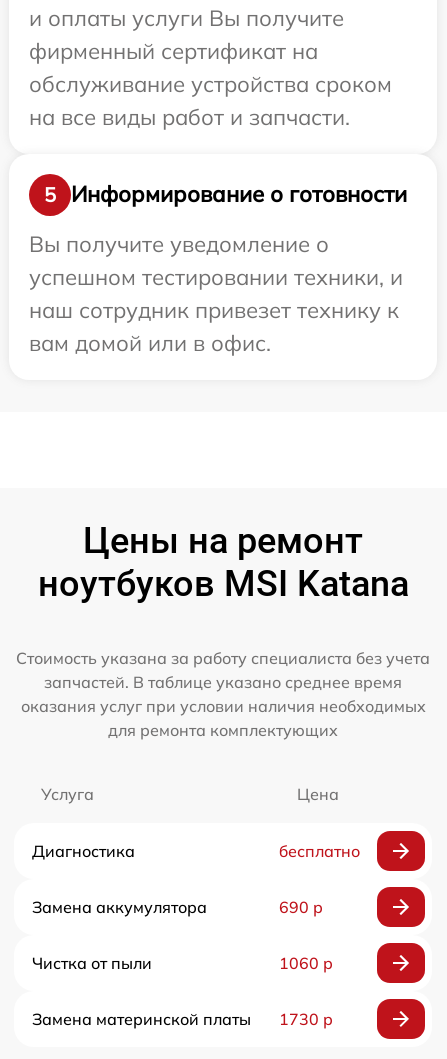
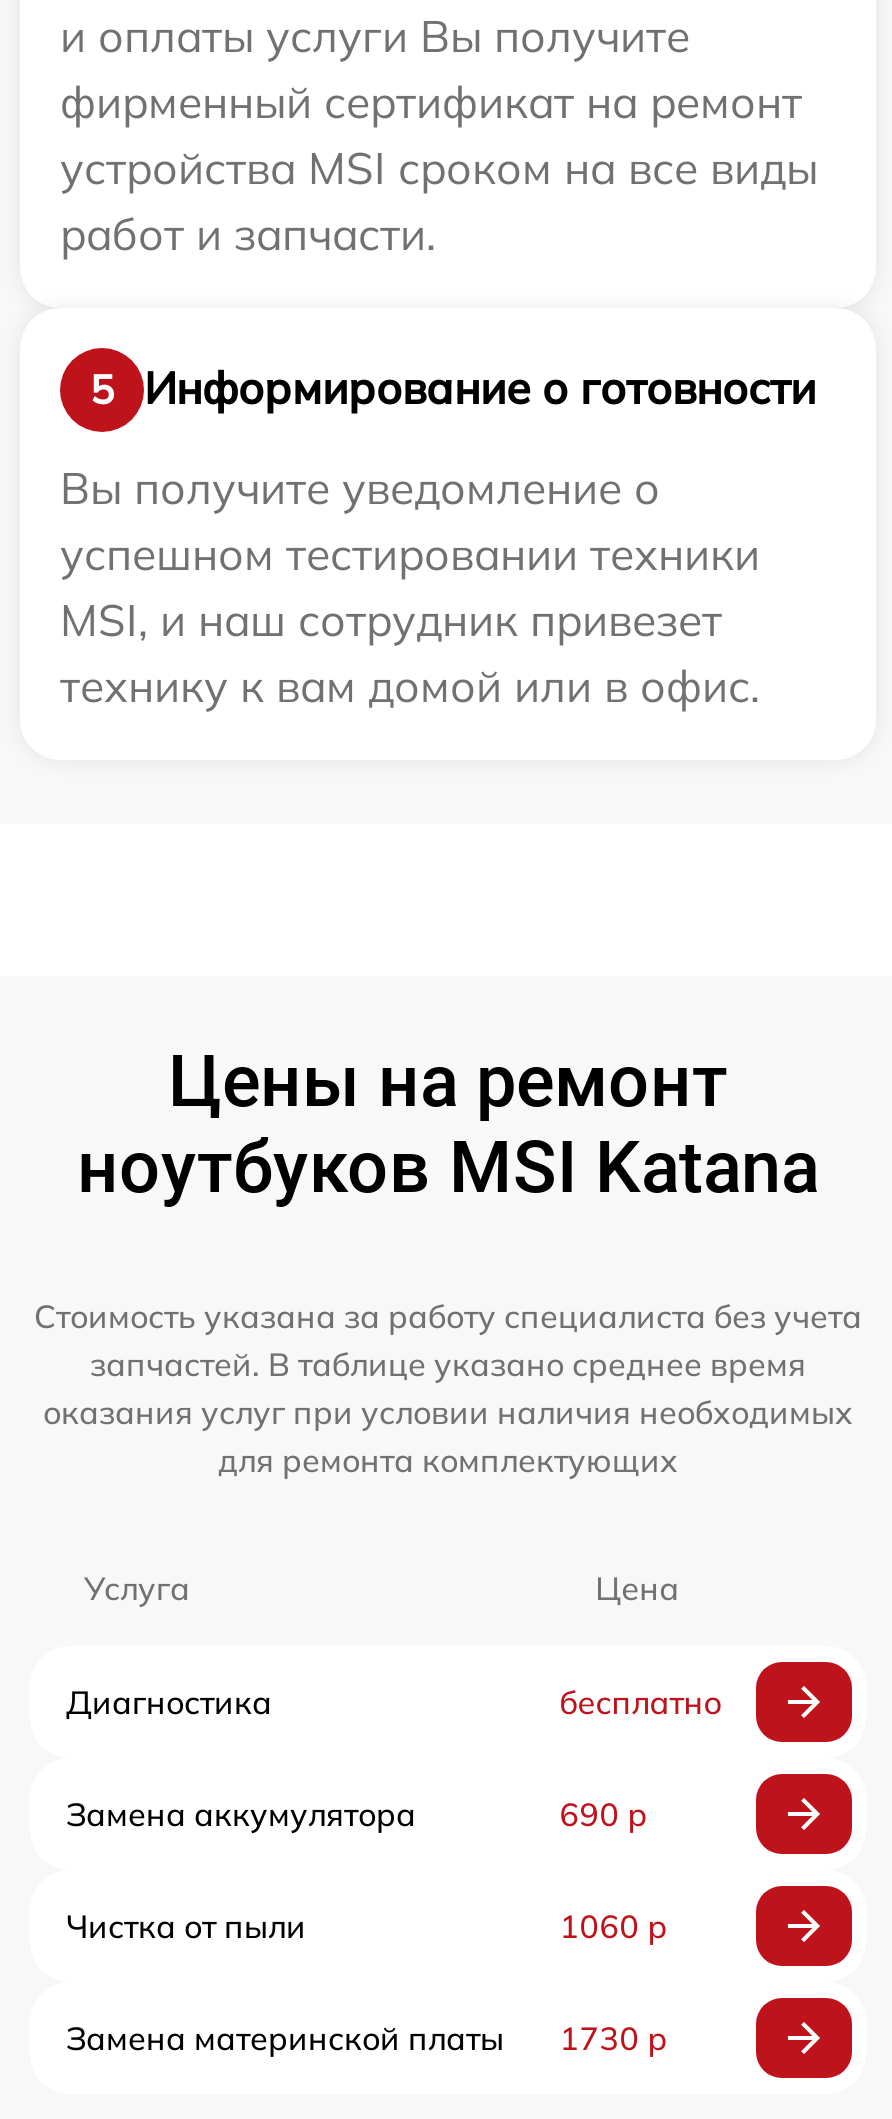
- фирменный сертификат на
- обслуживание устройства сроком
- на все виды работ и запчасти.
+ фирменный сертификат на ремонт
+ устройства MSI сроком на все виды
+ работ и запчасти.

- успешном тестировании техники, и
- наш сотрудник привезет технику к
- вам домой или в офис.
+ успешном тестировании техники
+ MSI, и наш сотрудник привезет
+ технику к вам домой или в офис.
